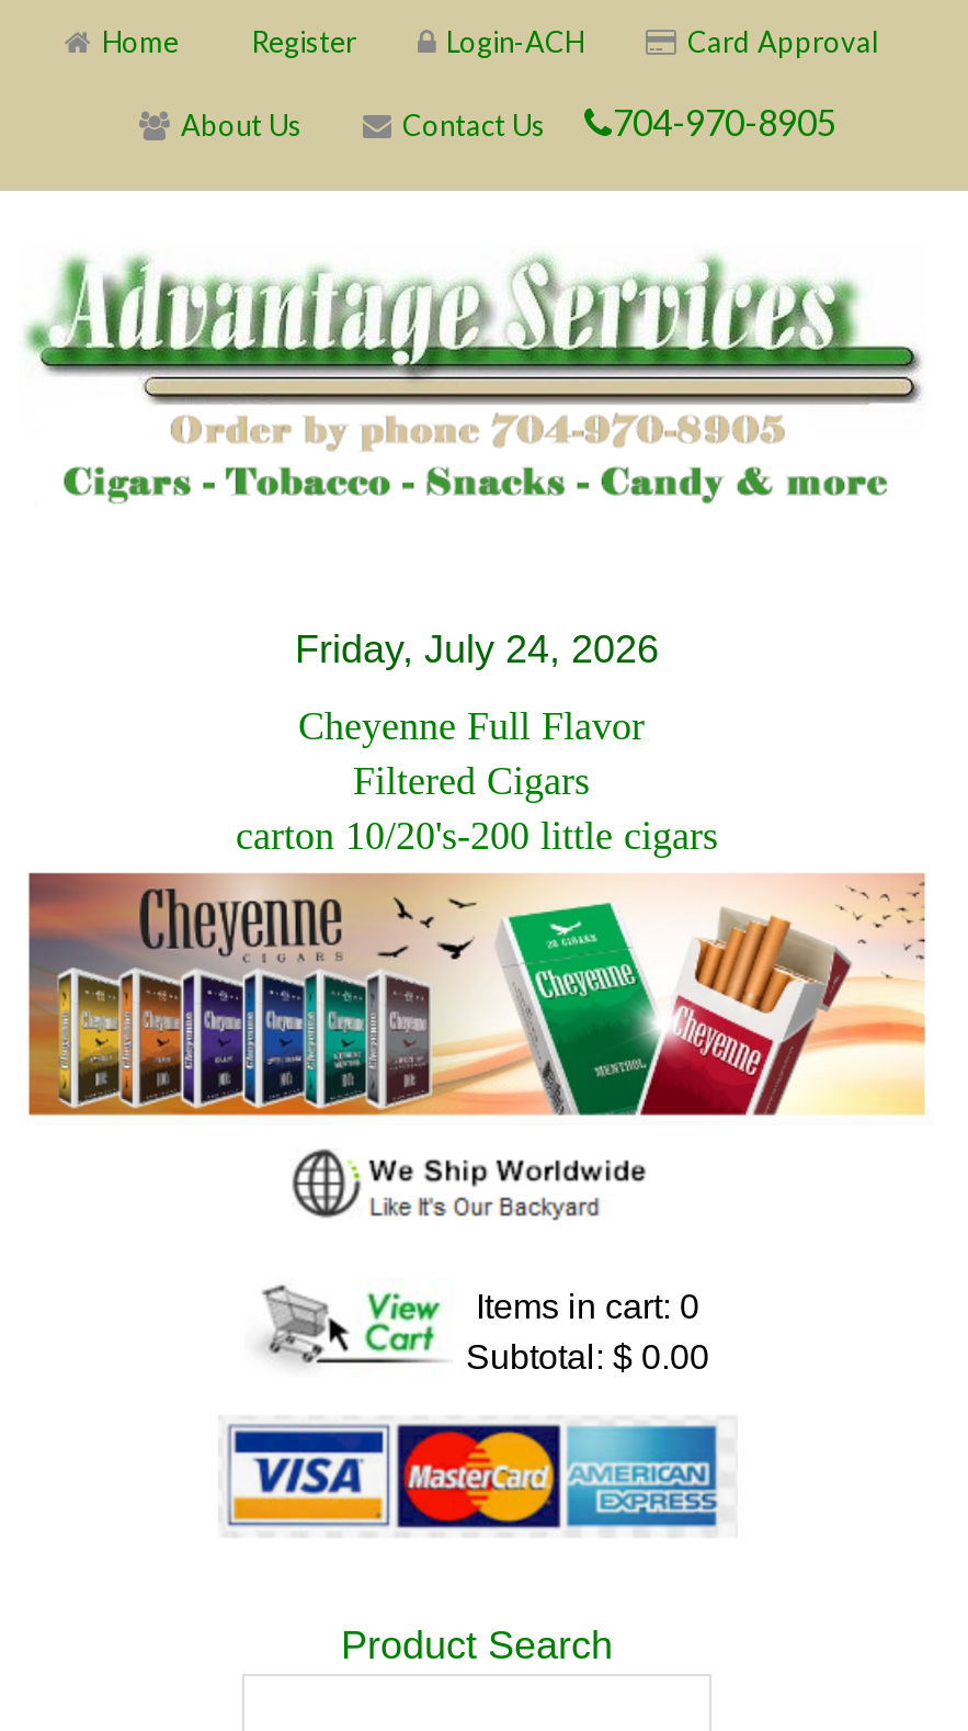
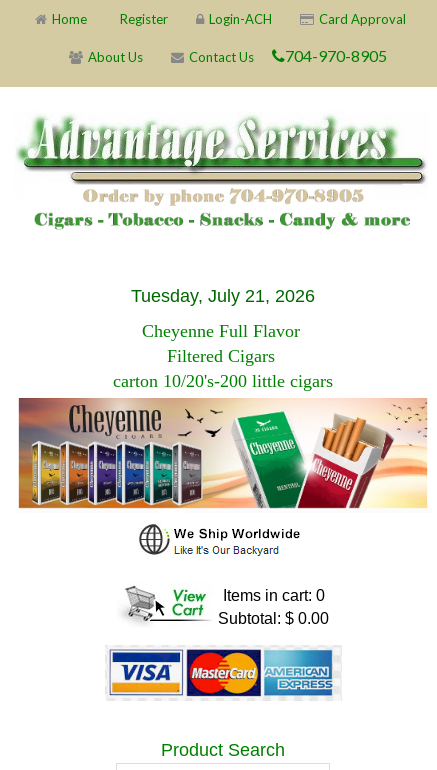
- Friday, July 24, 2026
+ Tuesday, July 21, 2026
